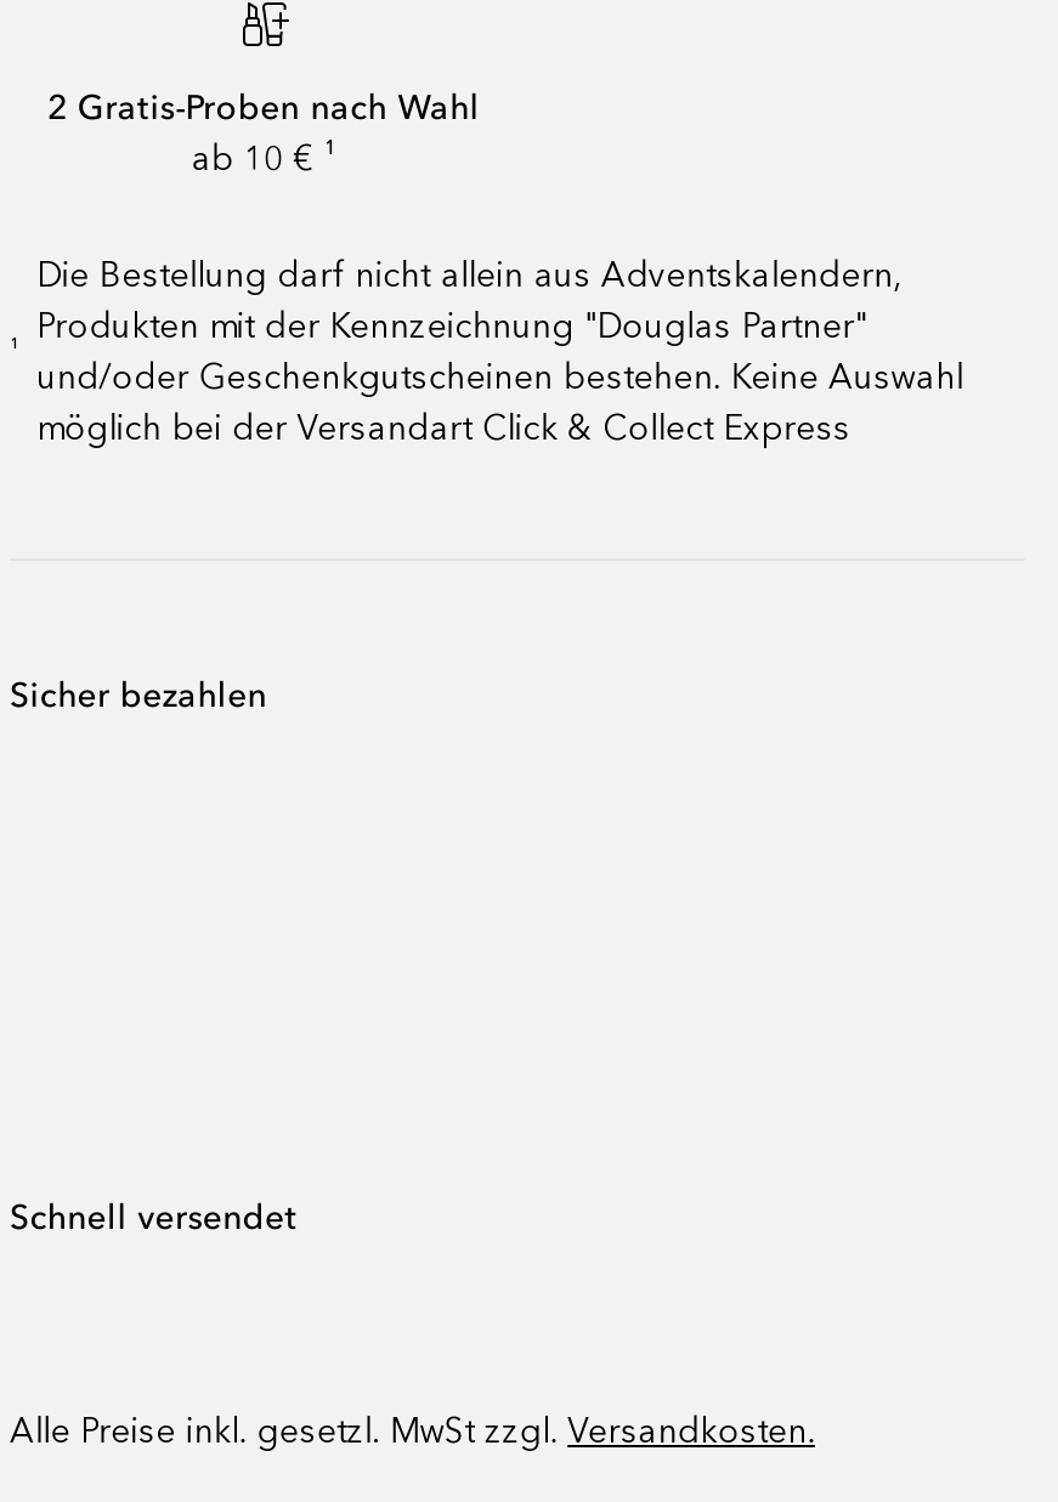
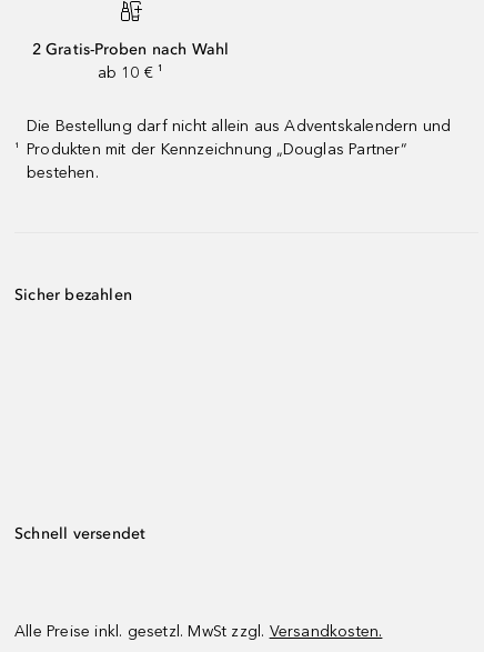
- Die Bestellung darf nicht allein aus Adventskalendern,
- Produkten mit der Kennzeichnung "Douglas Partner"
- und/oder Geschenkgutscheinen bestehen. Keine Auswahl
- möglich bei der Versandart Click & Collect Express
+ Die Bestellung darf nicht allein aus Adventskalendern und
+ Produkten mit der Kennzeichnung „Douglas Partner“
+ bestehen.
